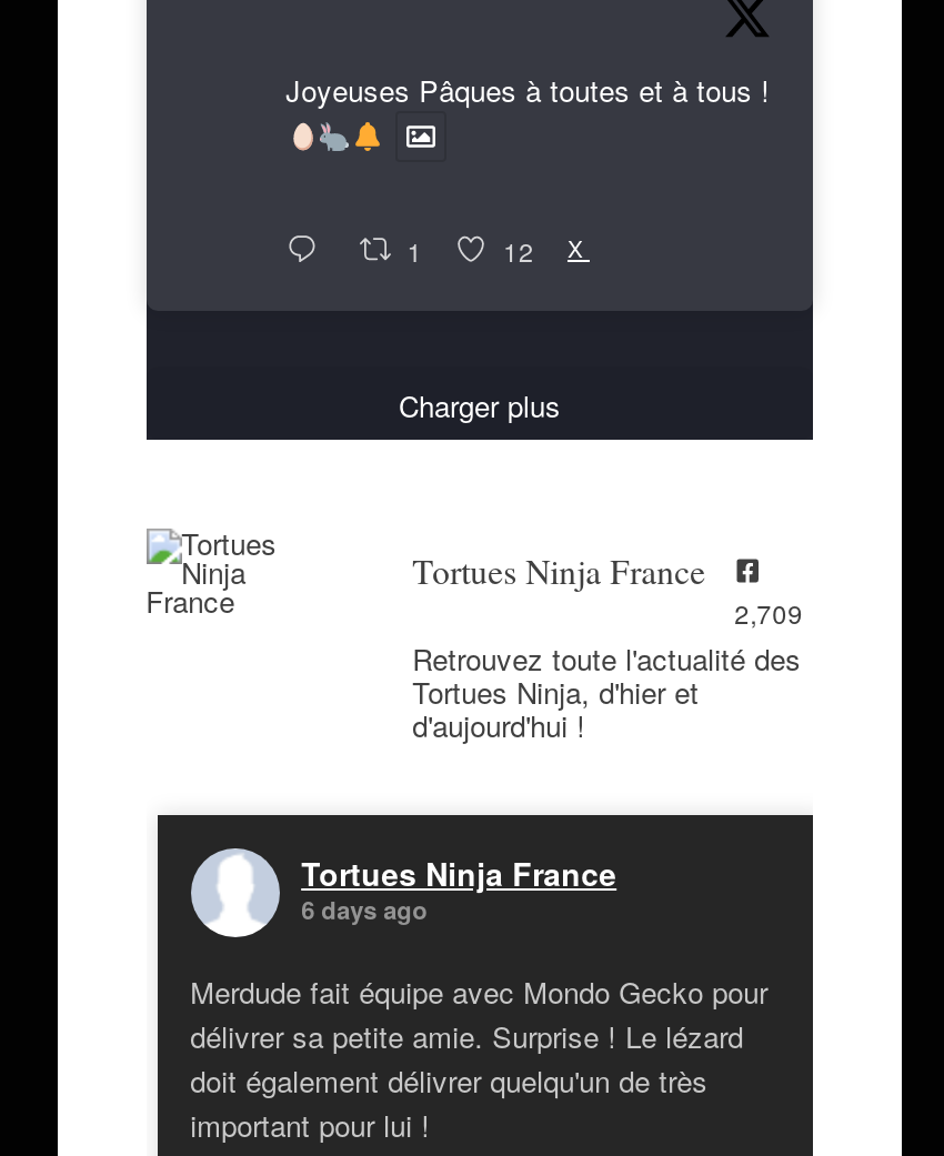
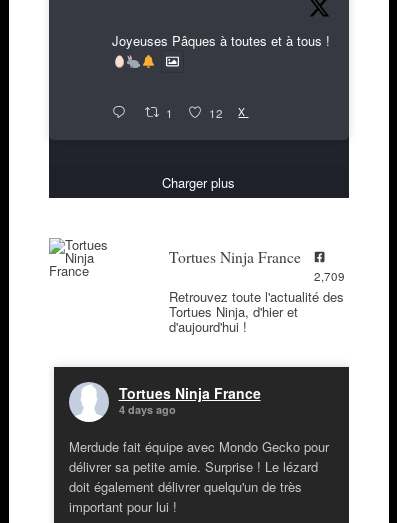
- 6 days ago
+ 4 days ago
